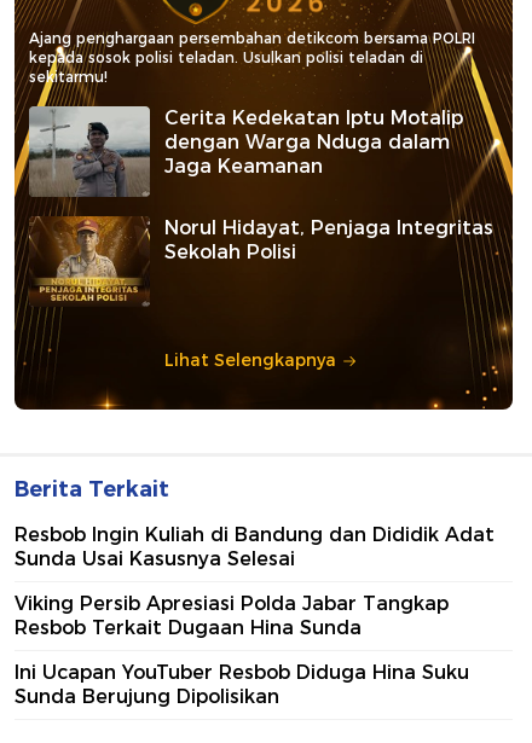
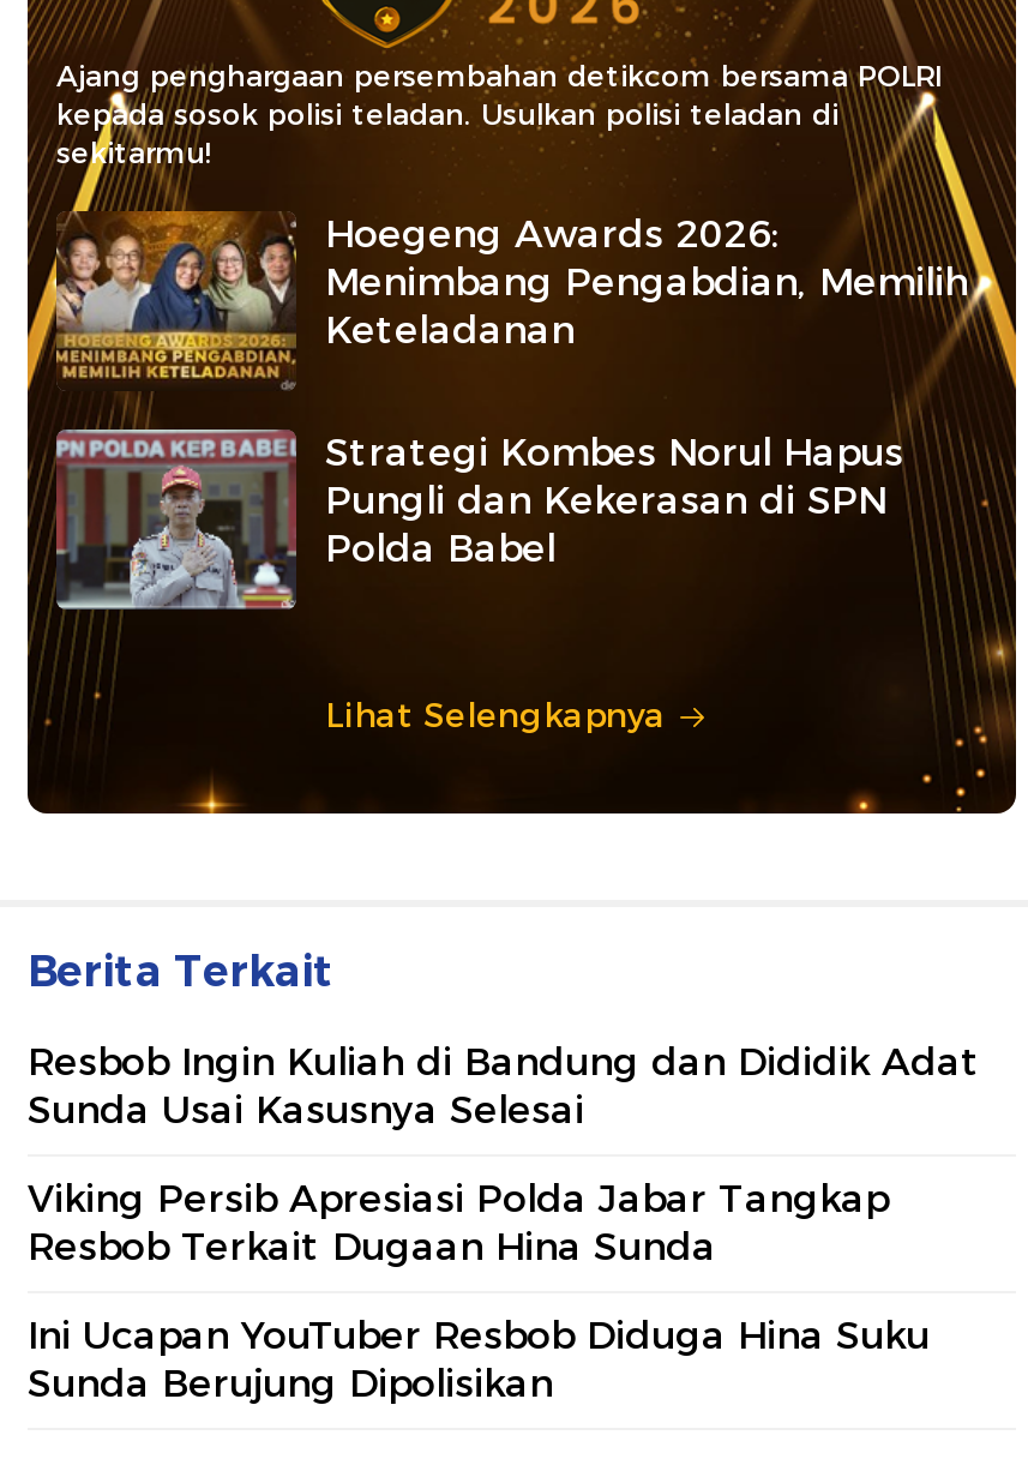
- [image]
- Cerita Kedekatan Iptu Motalip
- dengan Warga Nduga dalam
- Jaga Keamanan
+ [image]
+ Hoegeng Awards 2026:
+ Menimbang Pengabdian, Memilih
+ Keteladanan

- [image]
- Norul Hidayat, Penjaga Integritas
- Sekolah Polisi
+ [image]
+ Strategi Kombes Norul Hapus
+ Pungli dan Kekerasan di SPN
+ Polda Babel
